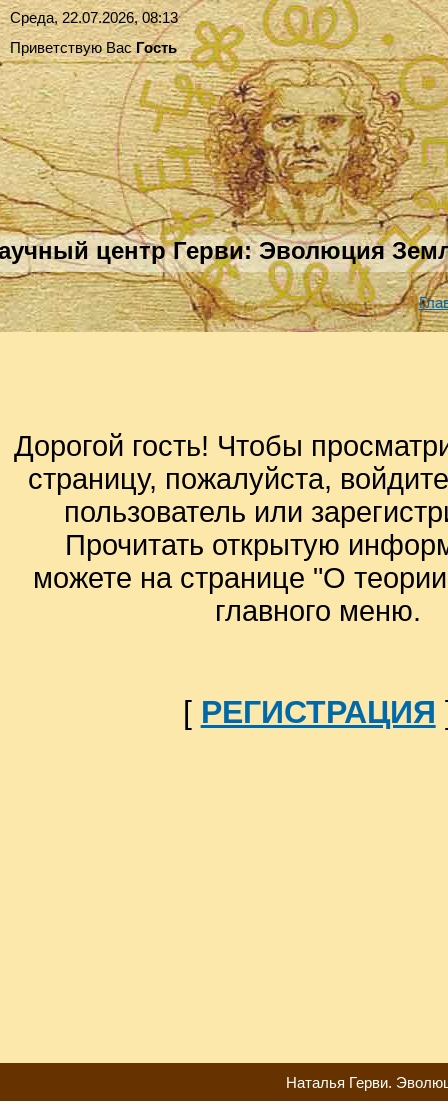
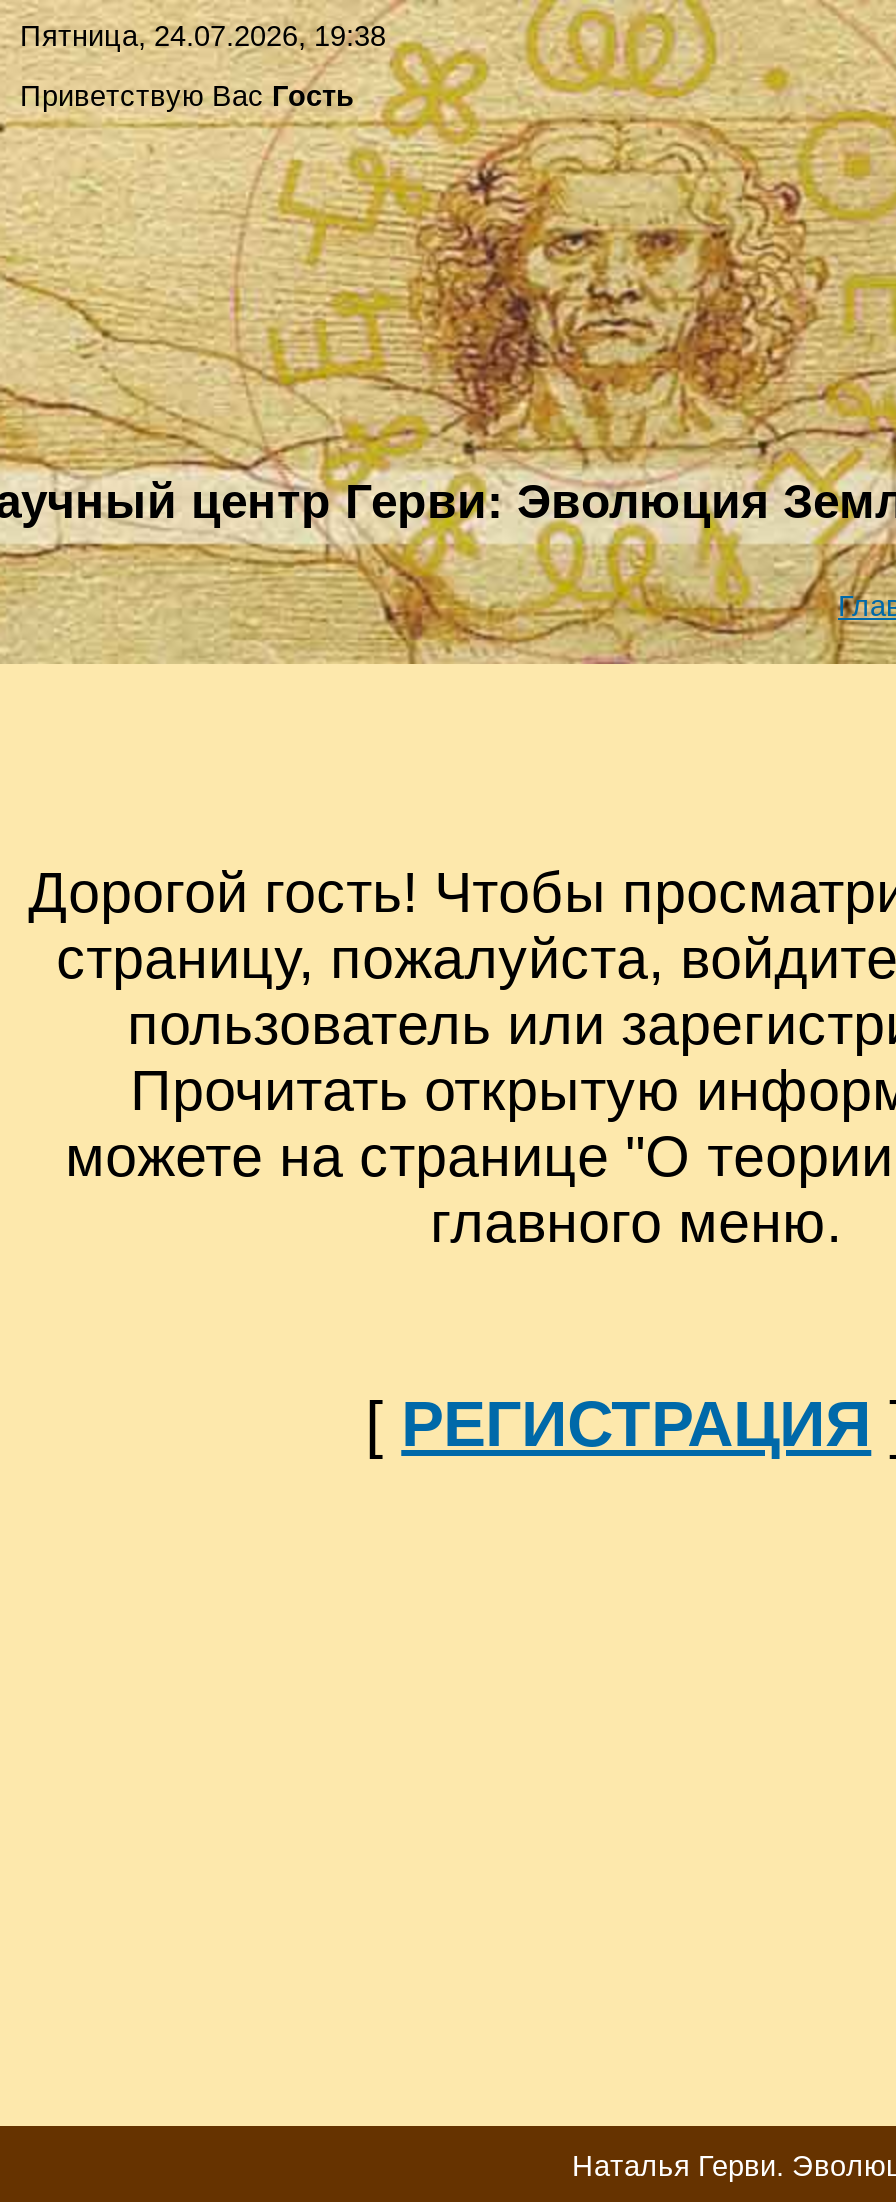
- Среда, 22.07.2026, 08:13
+ Пятница, 24.07.2026, 19:38
